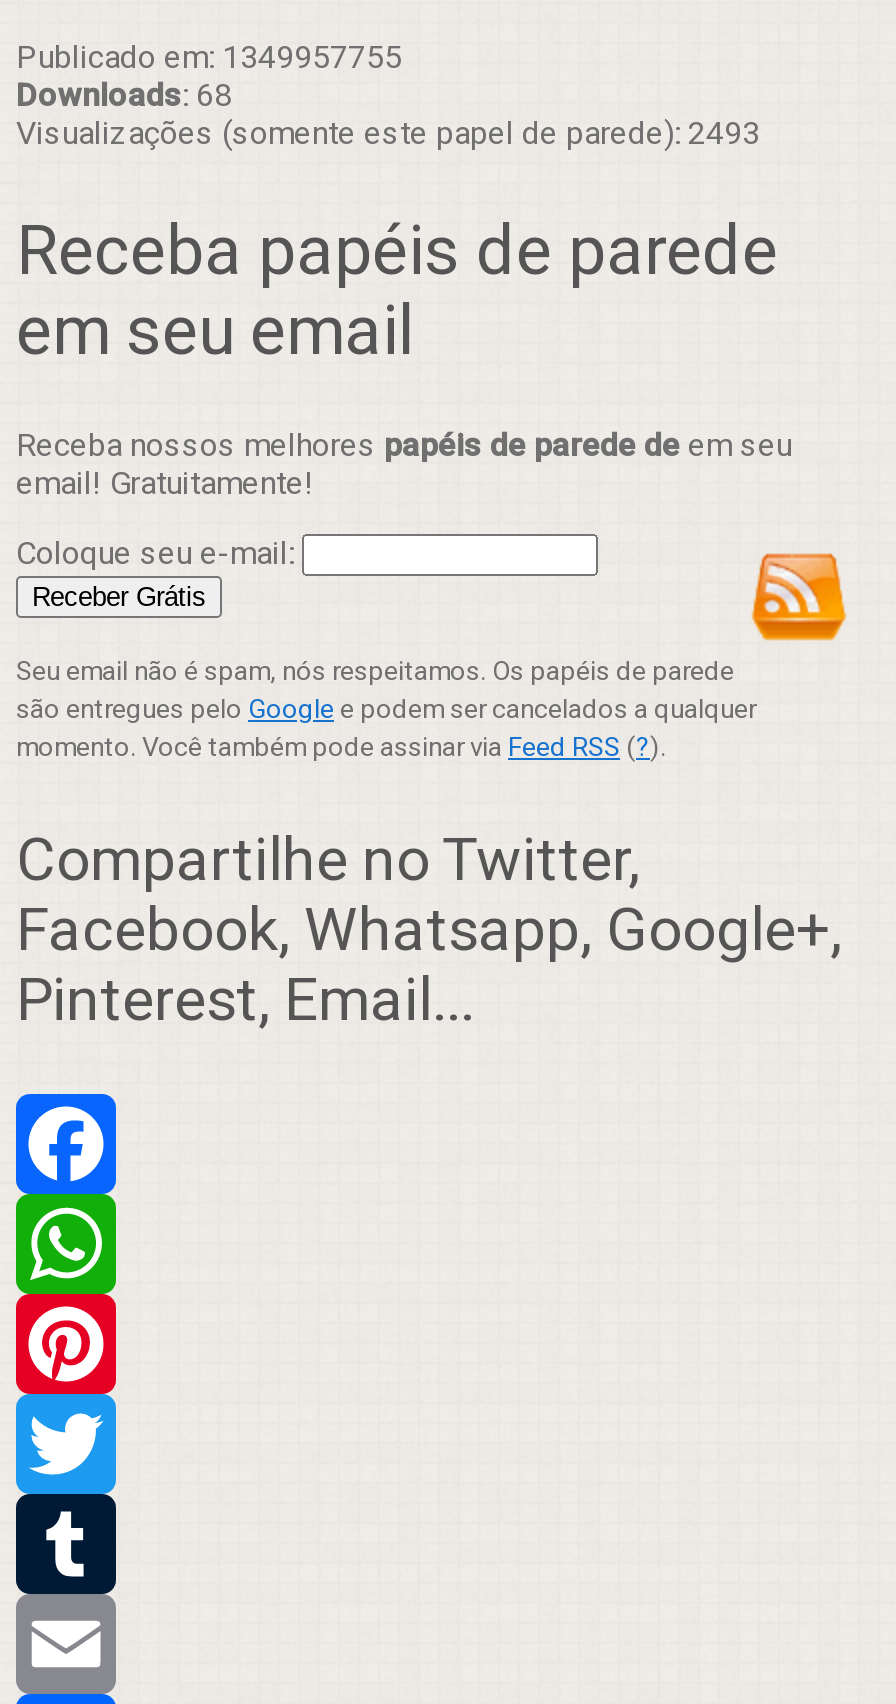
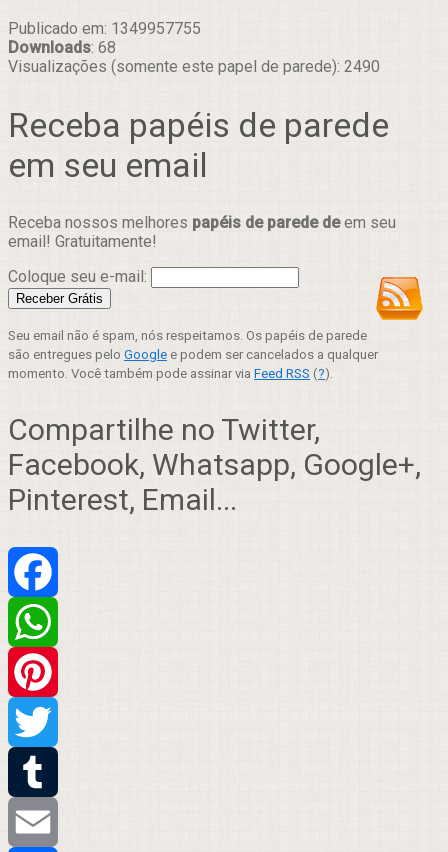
- Visualizações (somente este papel de parede): 2493
+ Visualizações (somente este papel de parede): 2490
